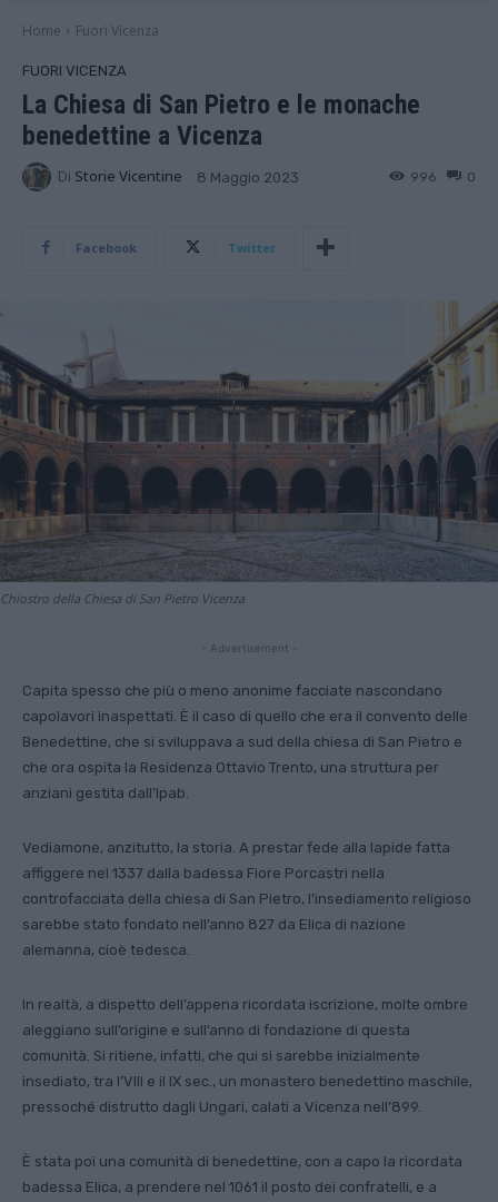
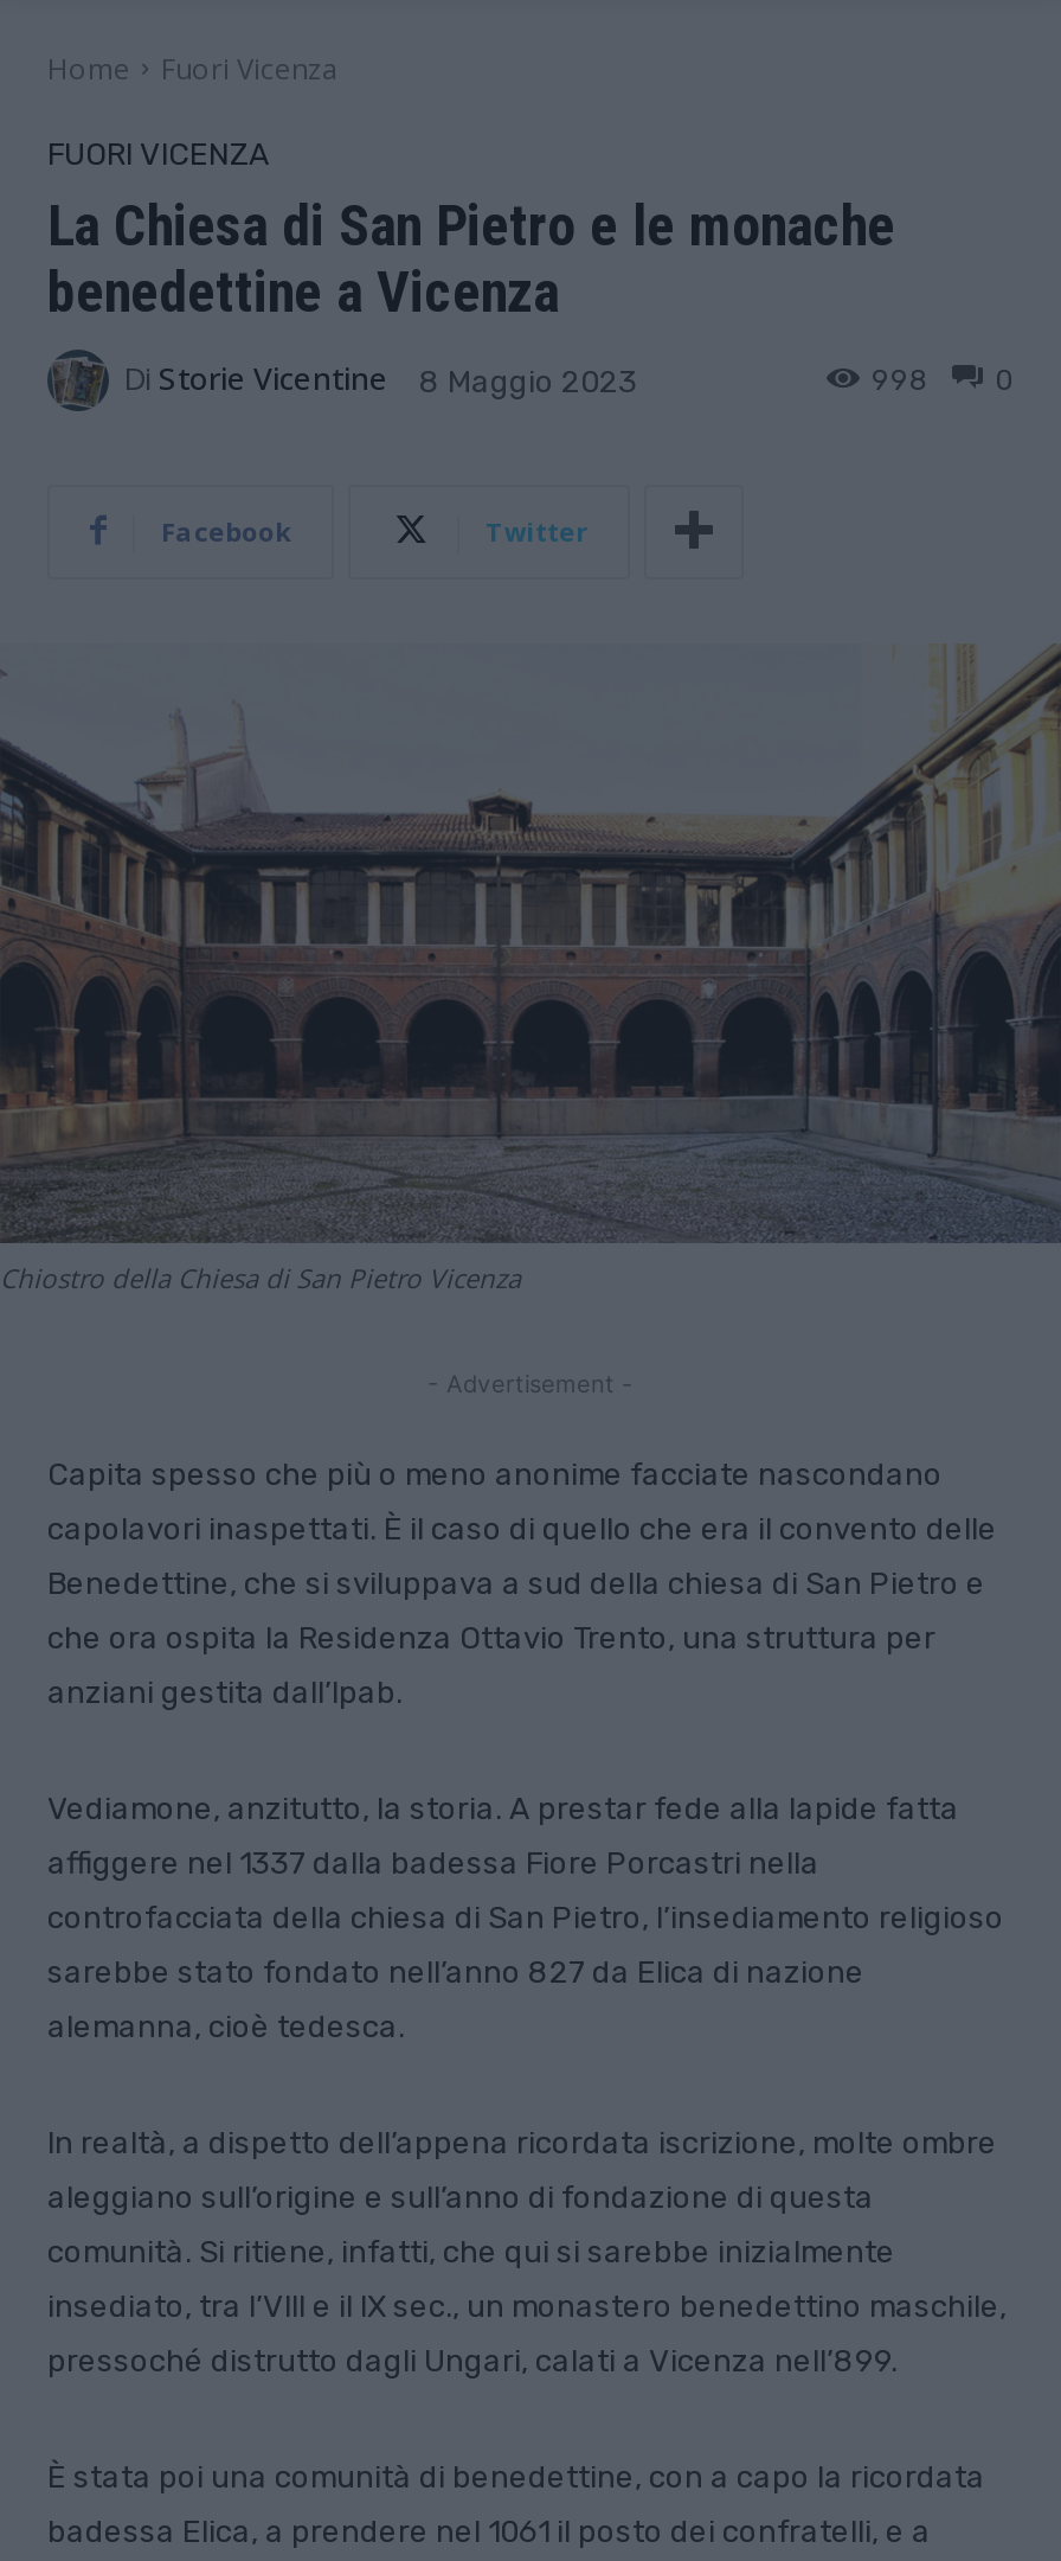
- 996 0
+ 998 0
